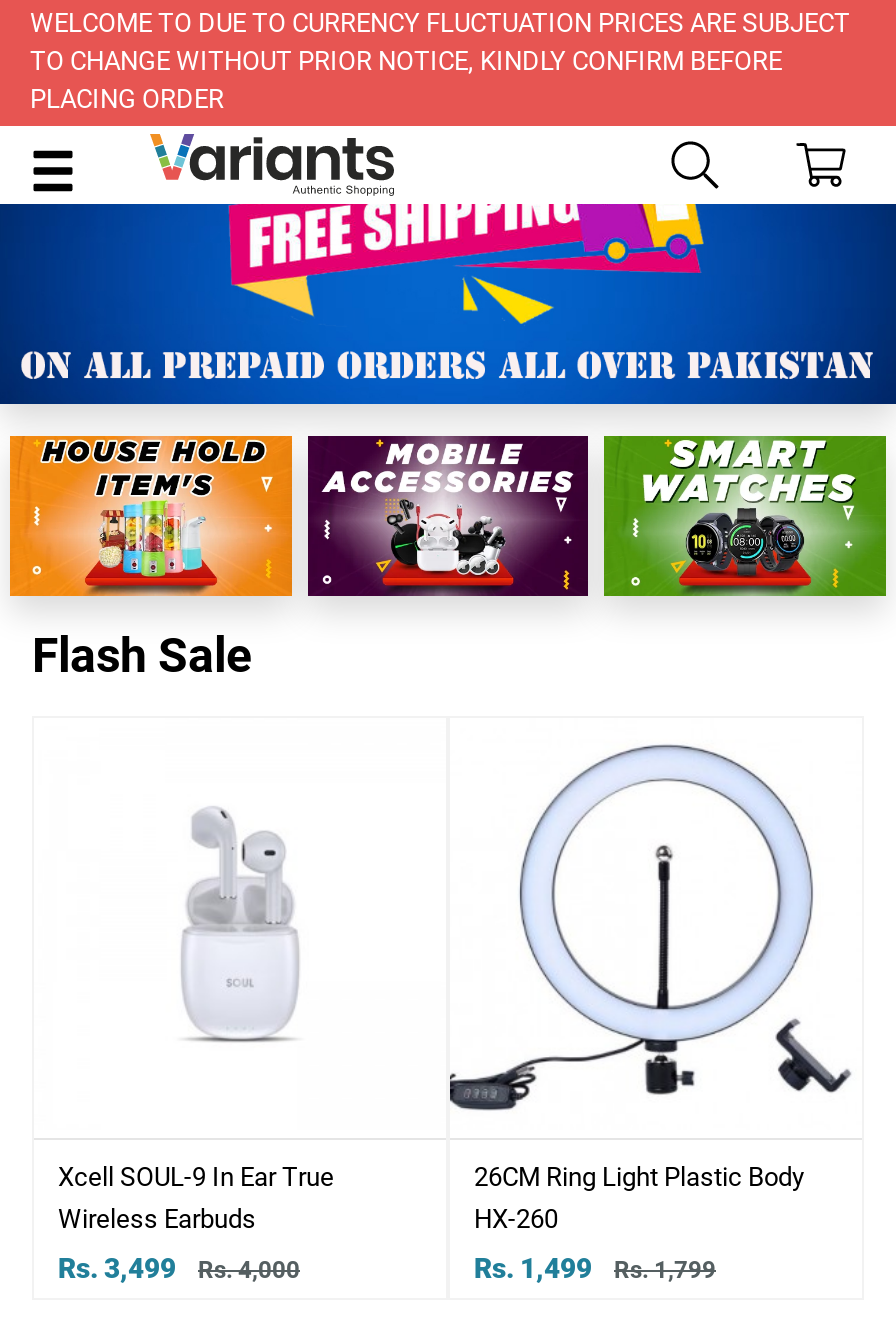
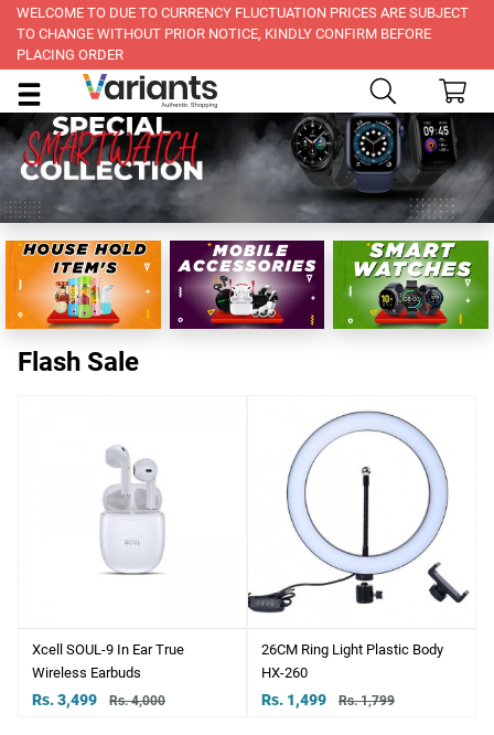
- [image]
+ [image]
